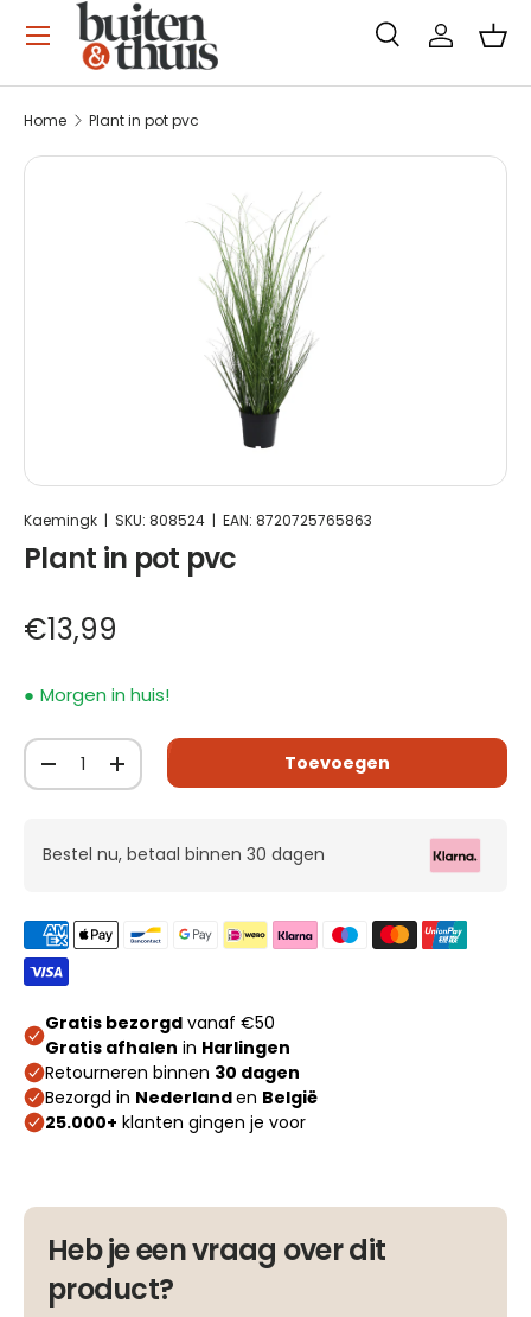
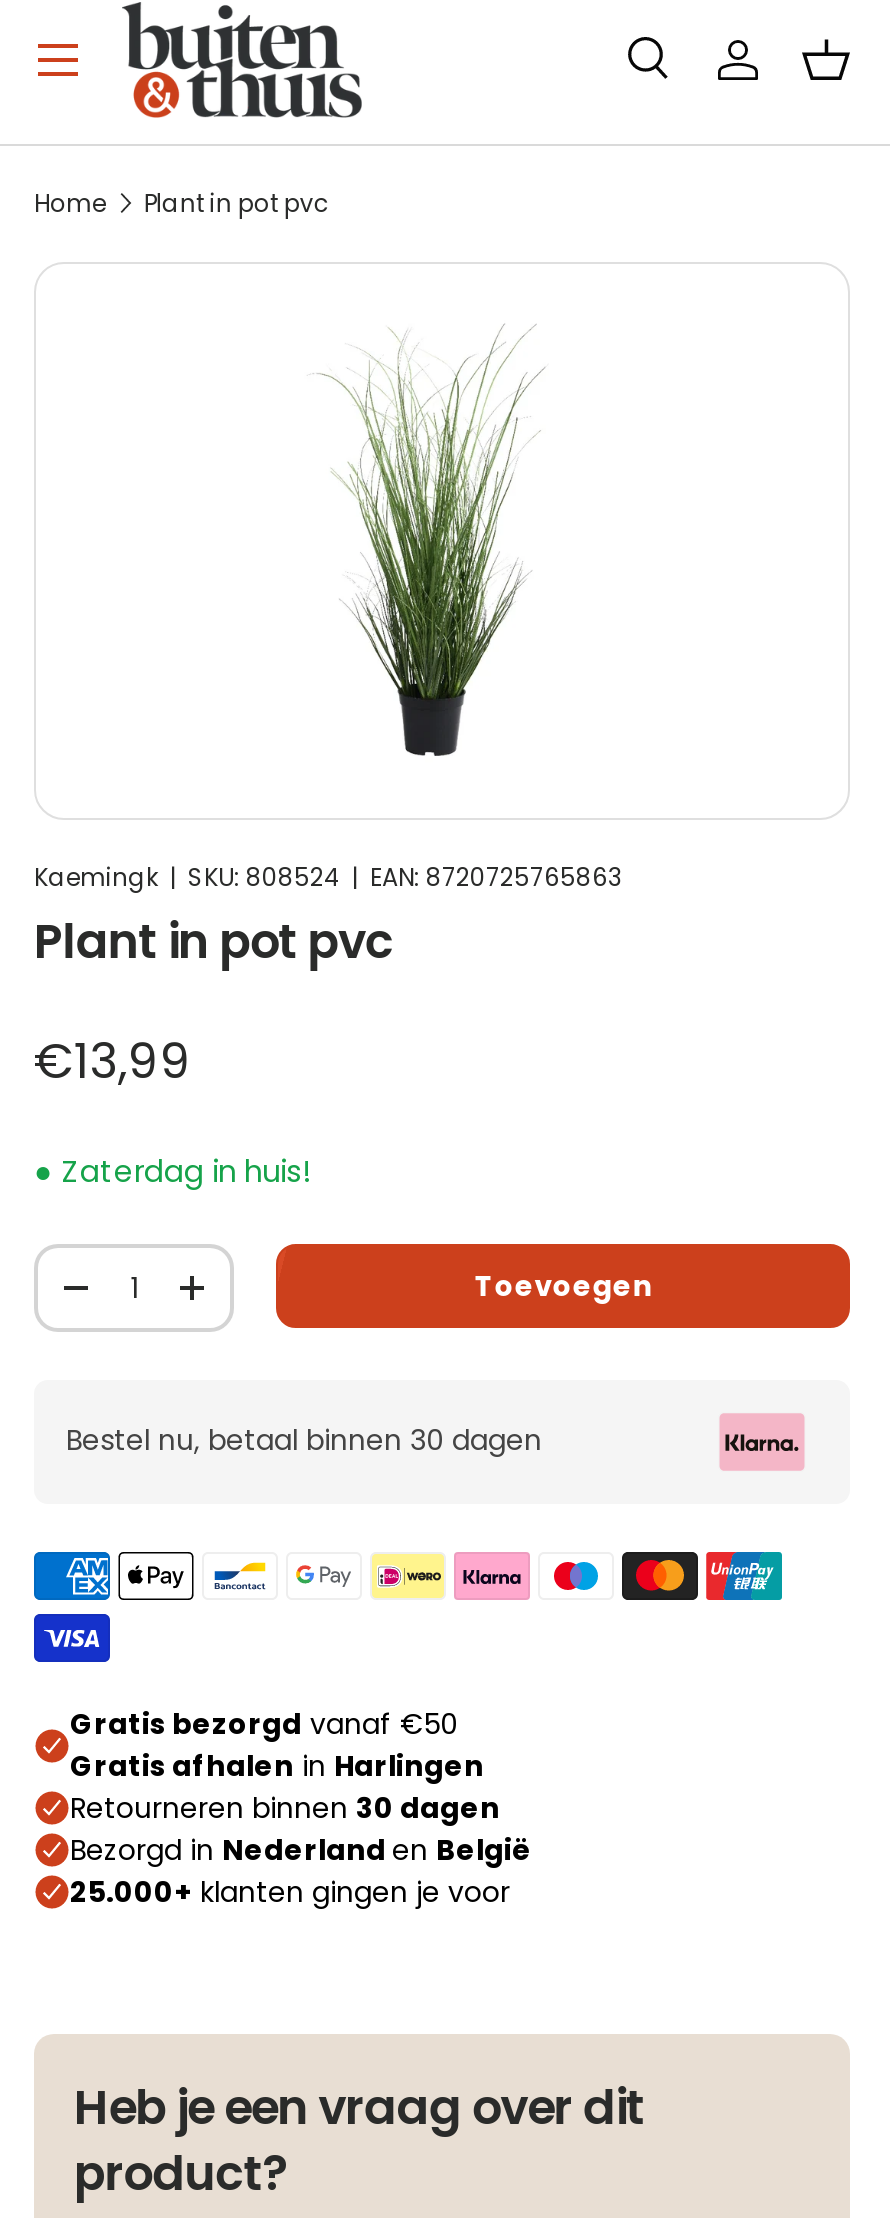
- Morgen in huis!
+ Zaterdag in huis!
